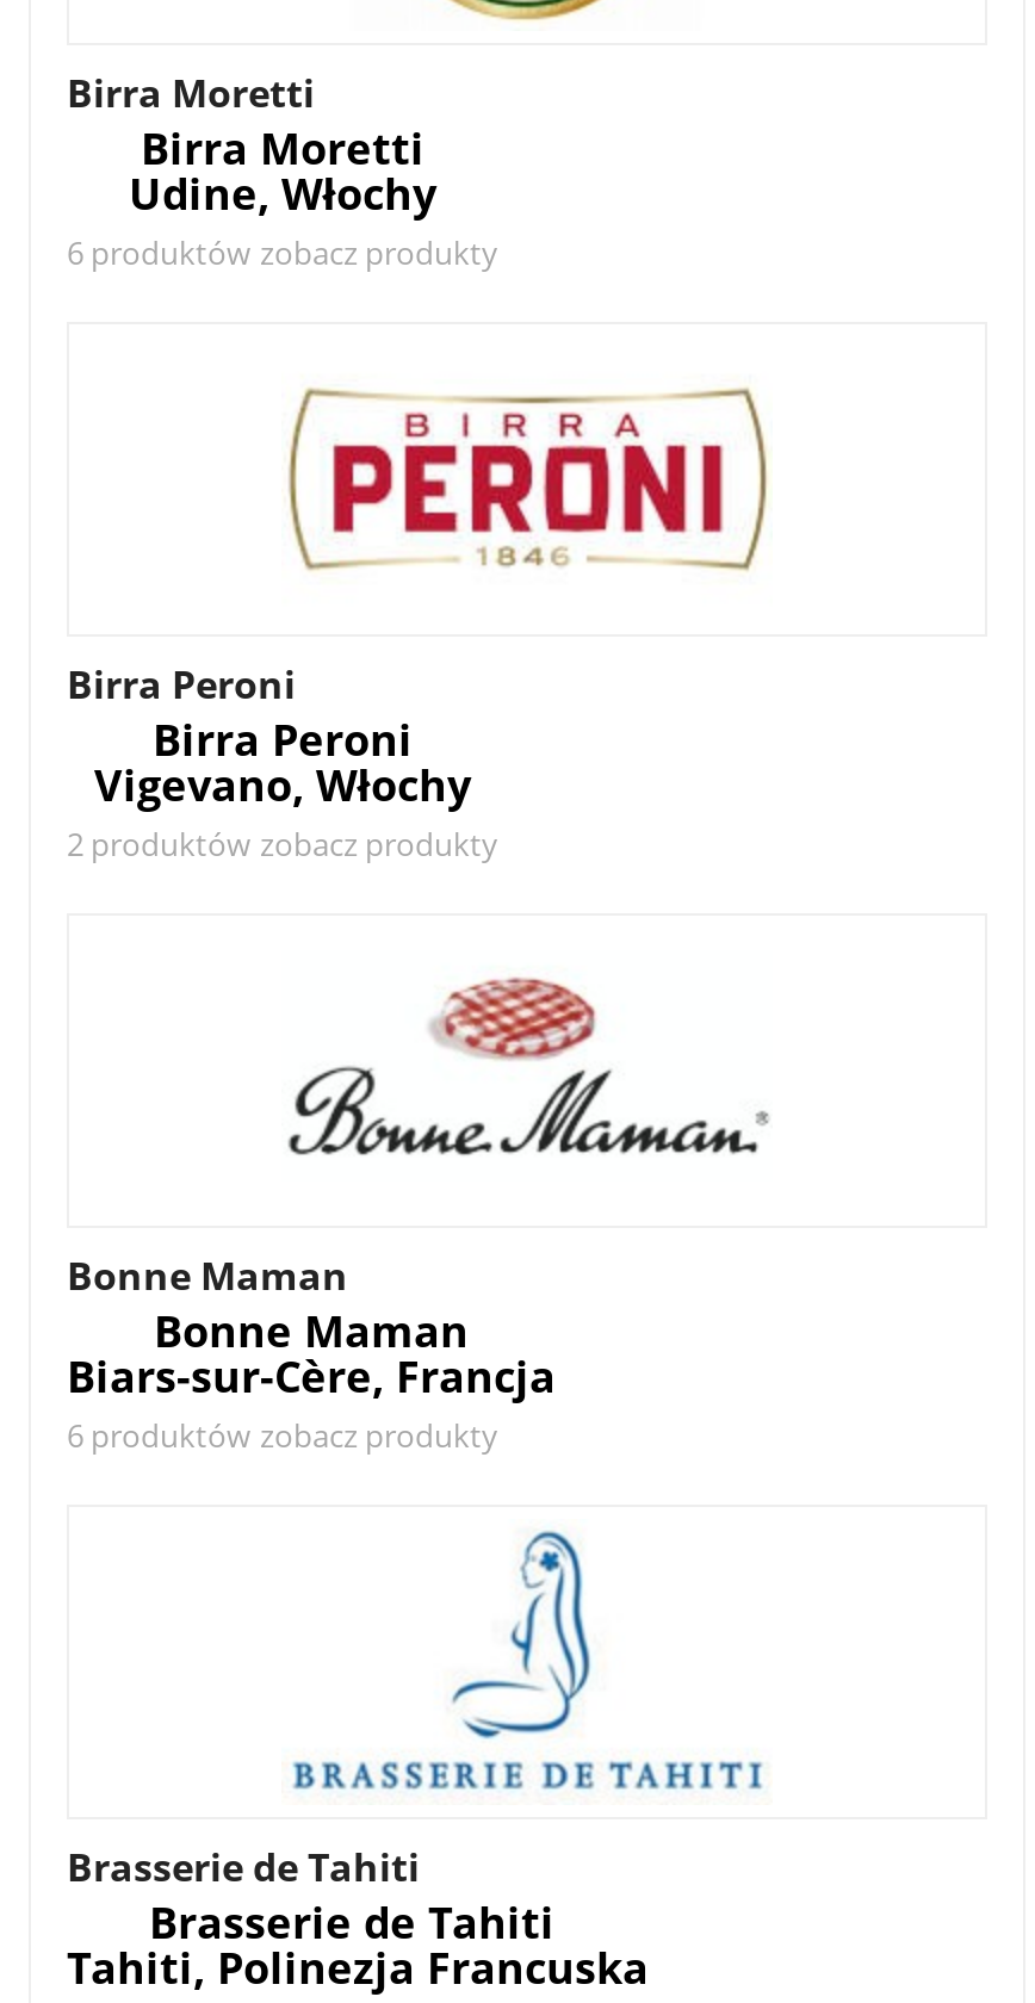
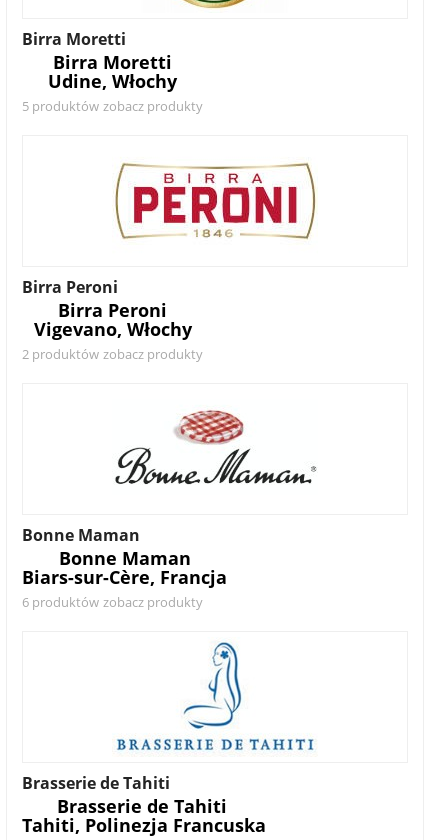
- 6 produktów zobacz produkty
+ 5 produktów zobacz produkty
